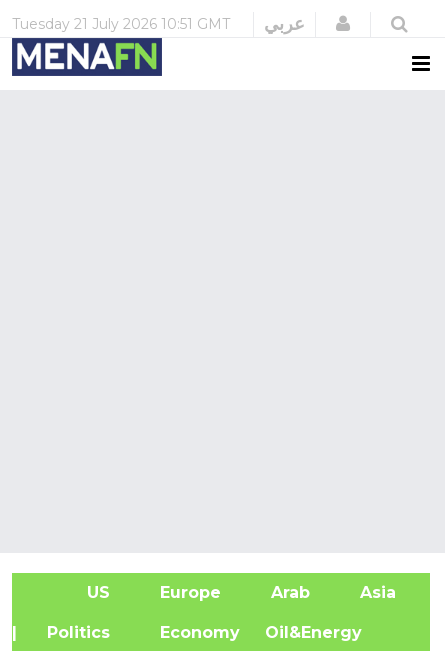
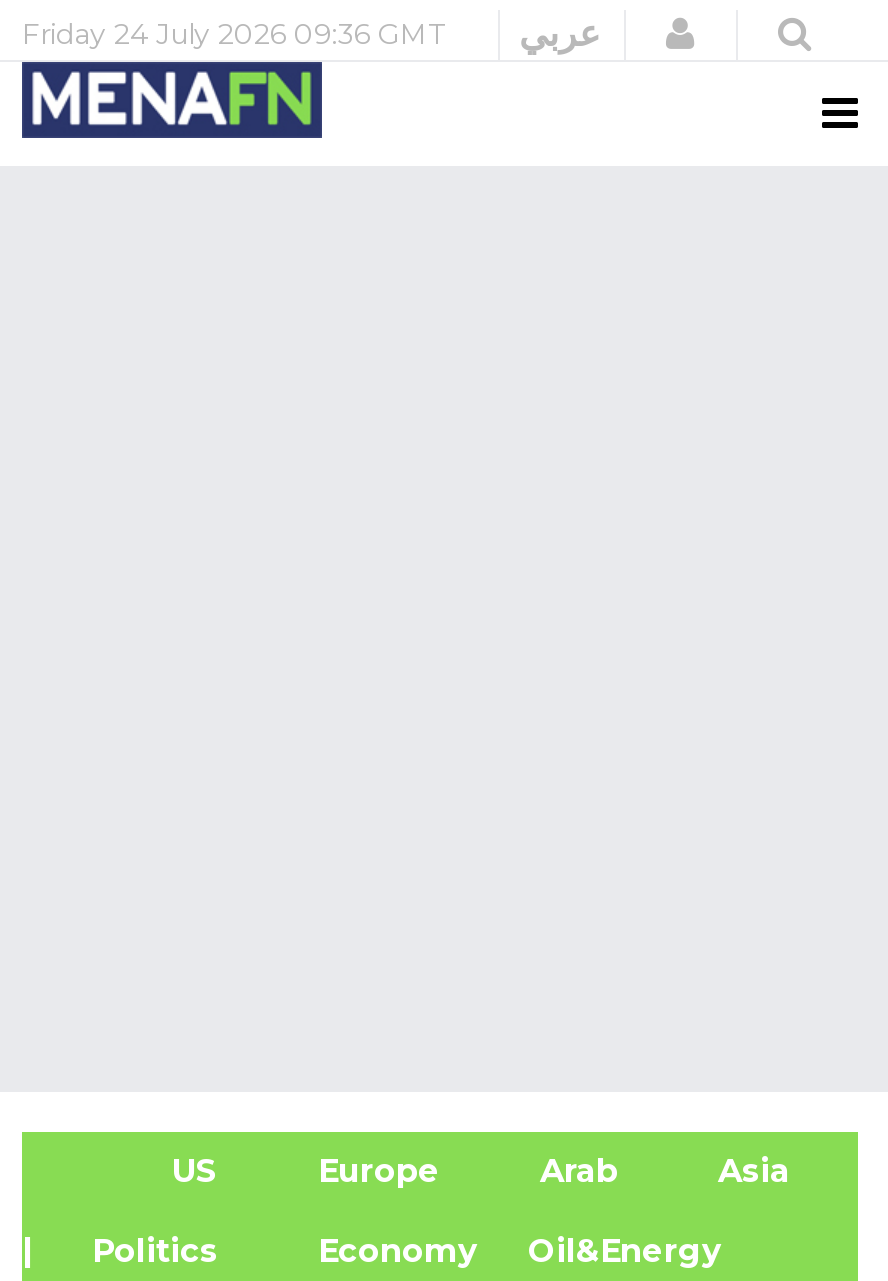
- Tuesday 21 July 2026 10:51 GMT
+ Friday 24 July 2026 09:36 GMT
